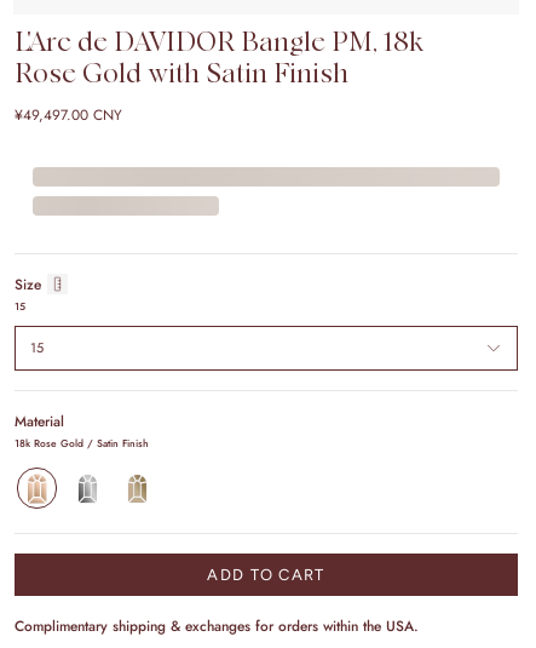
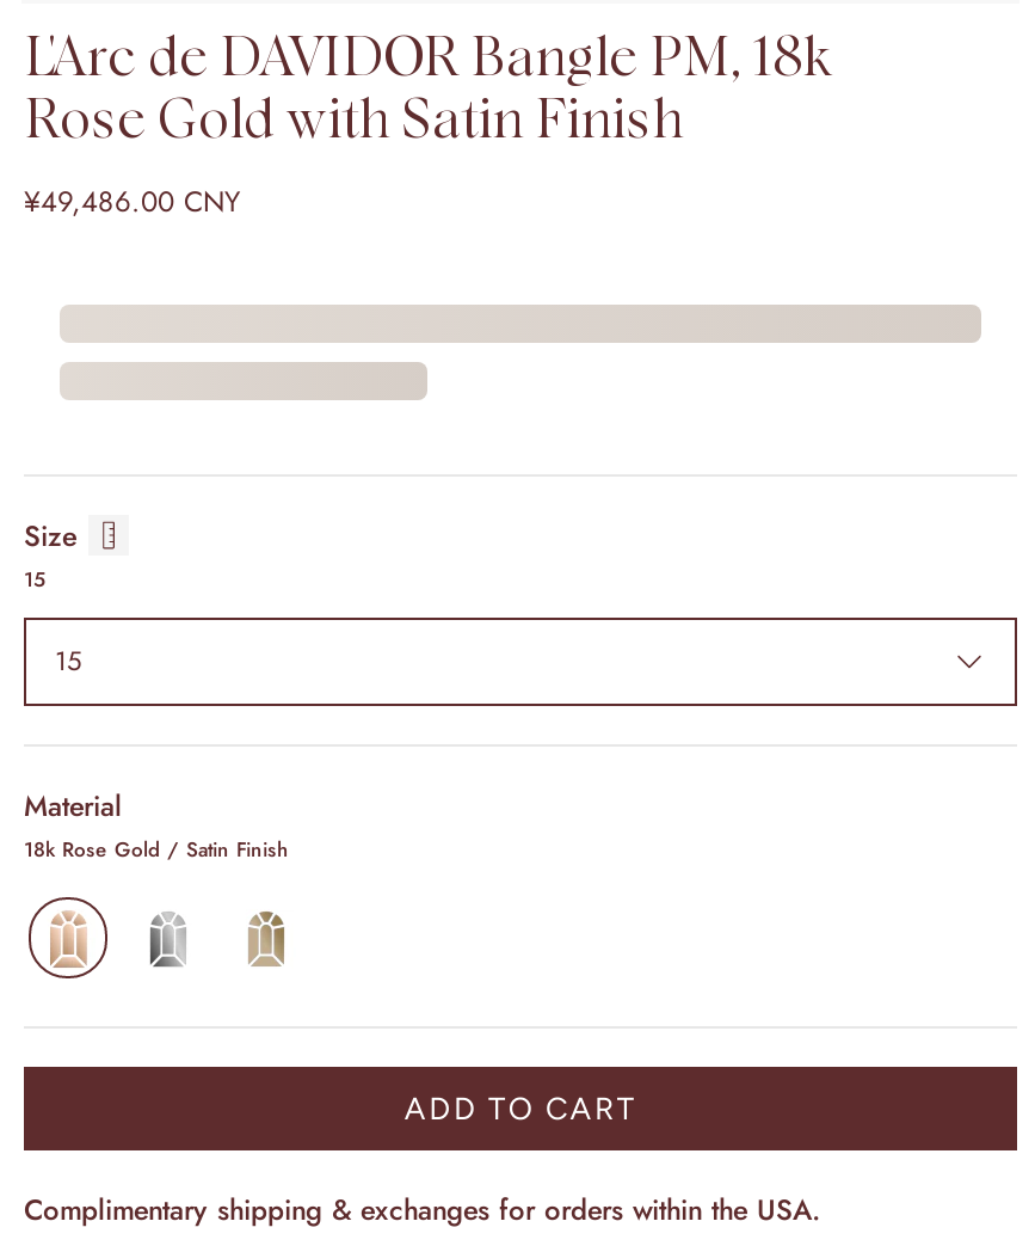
- ¥49,497.00 CNY
+ ¥49,486.00 CNY
